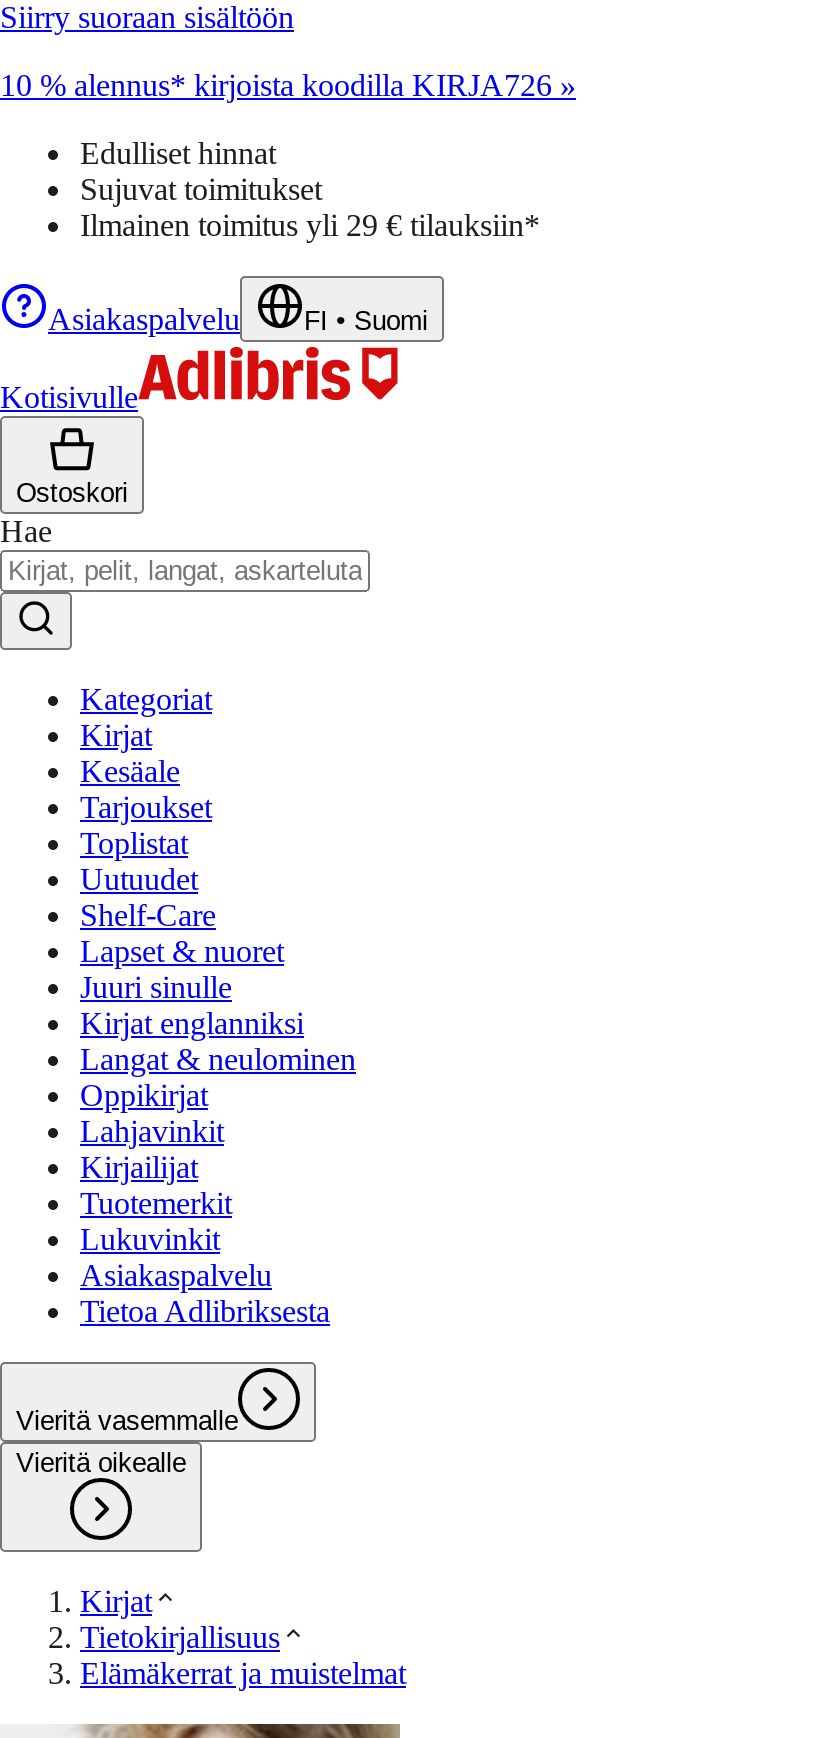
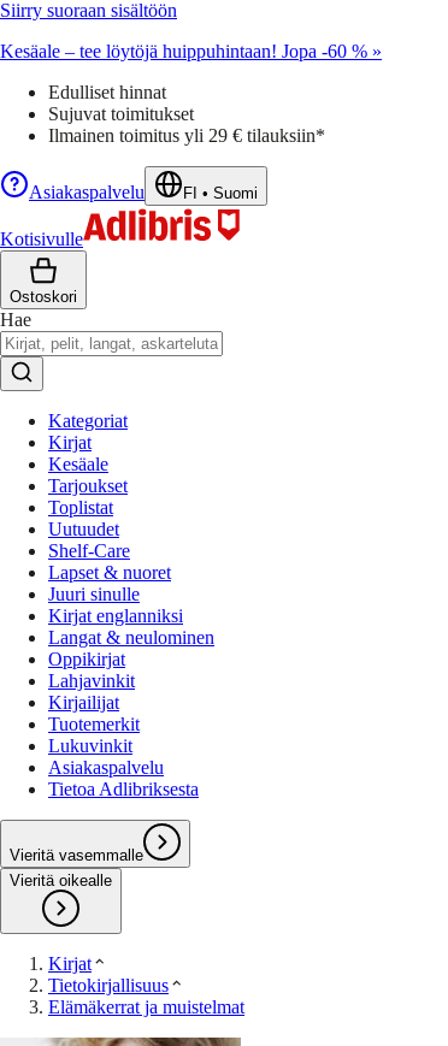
- 10 % alennus* kirjoista koodilla KIRJA726 »
+ Kesäale – tee löytöjä huippuhintaan! Jopa -60 % »
